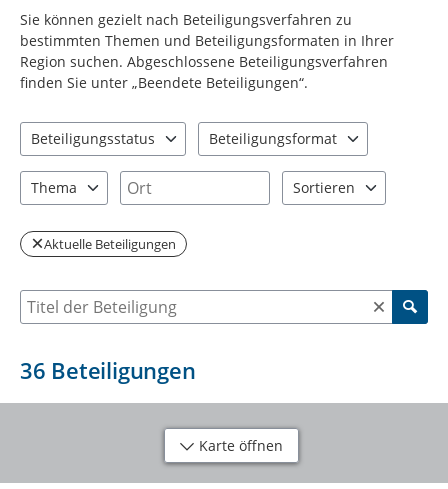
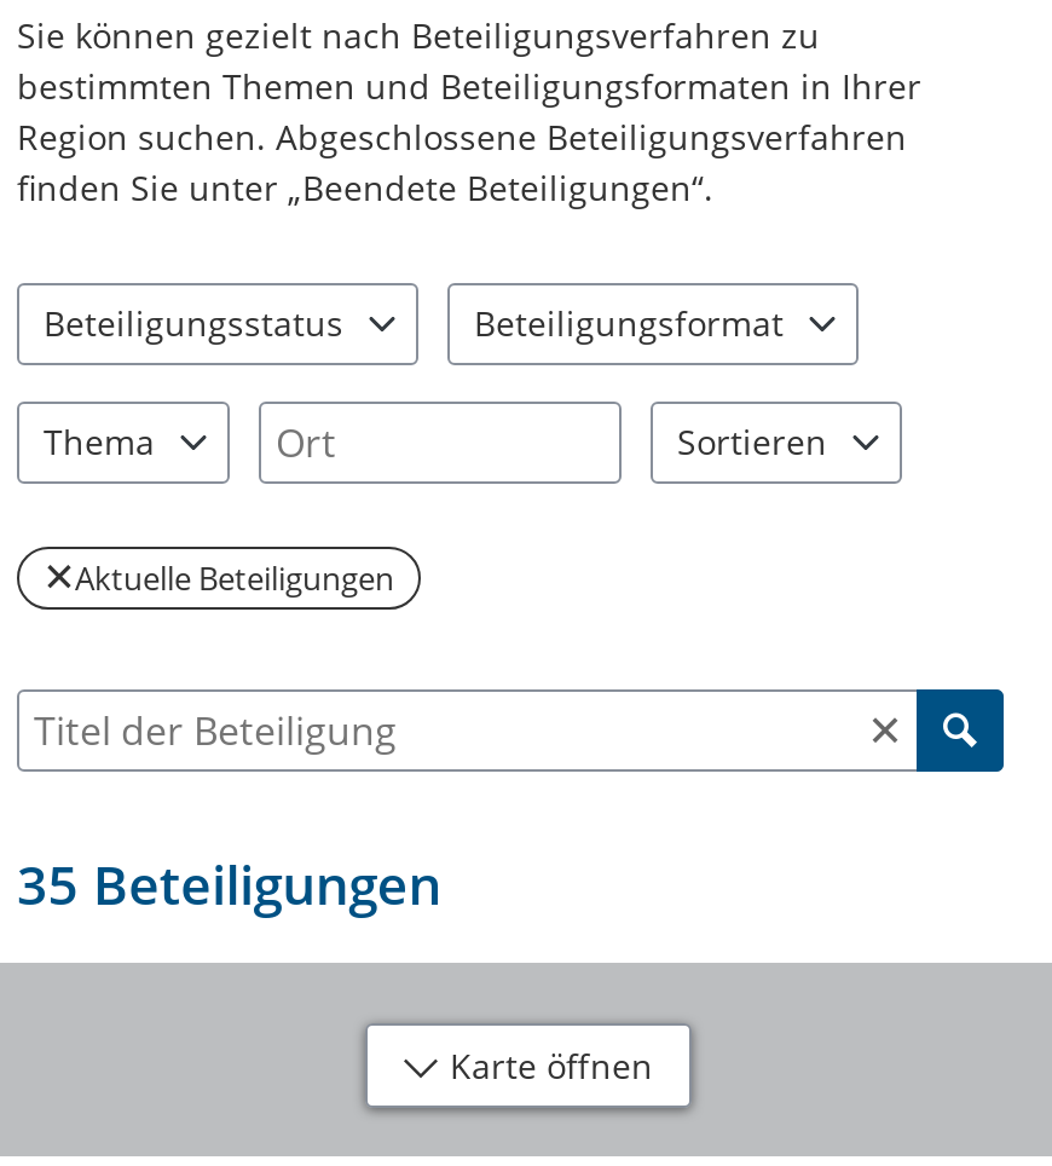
- 36 Beteiligungen
+ 35 Beteiligungen
